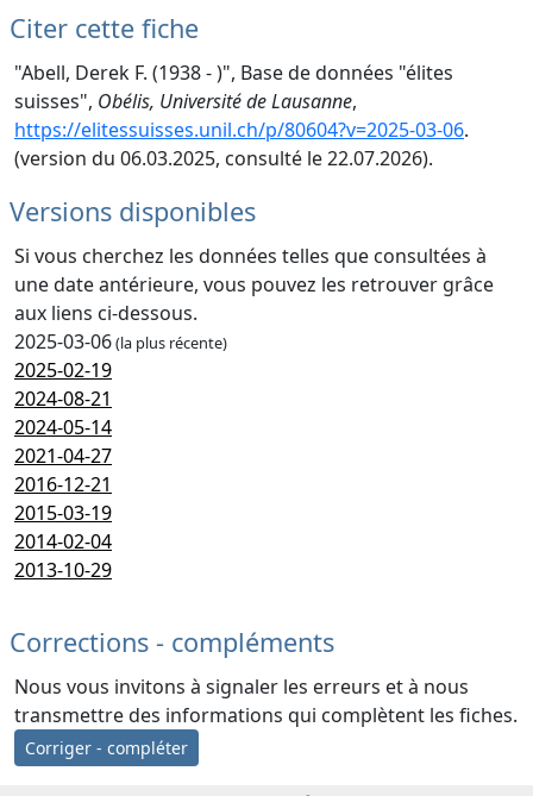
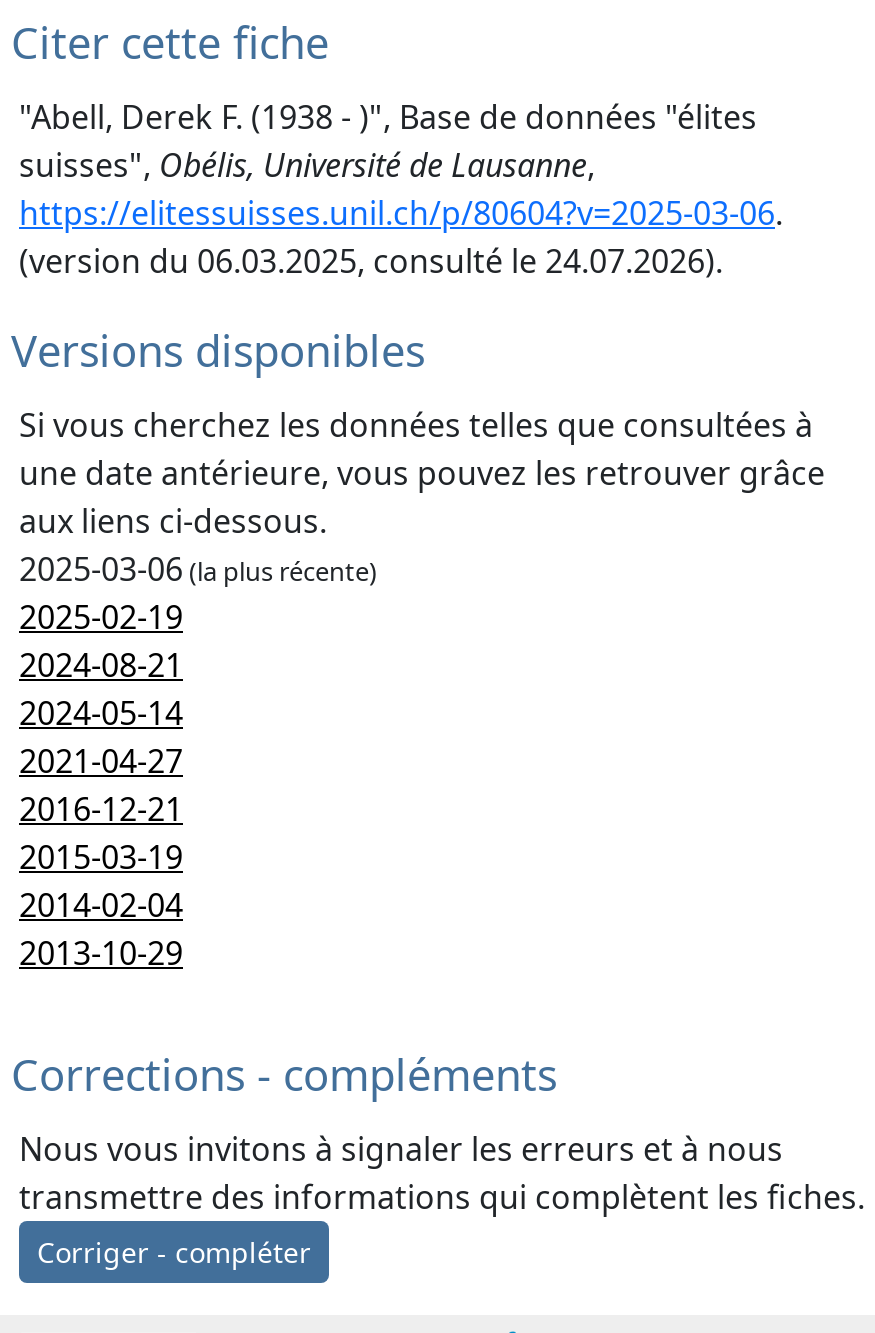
- (version du 06.03.2025, consulté le 22.07.2026).
+ (version du 06.03.2025, consulté le 24.07.2026).
